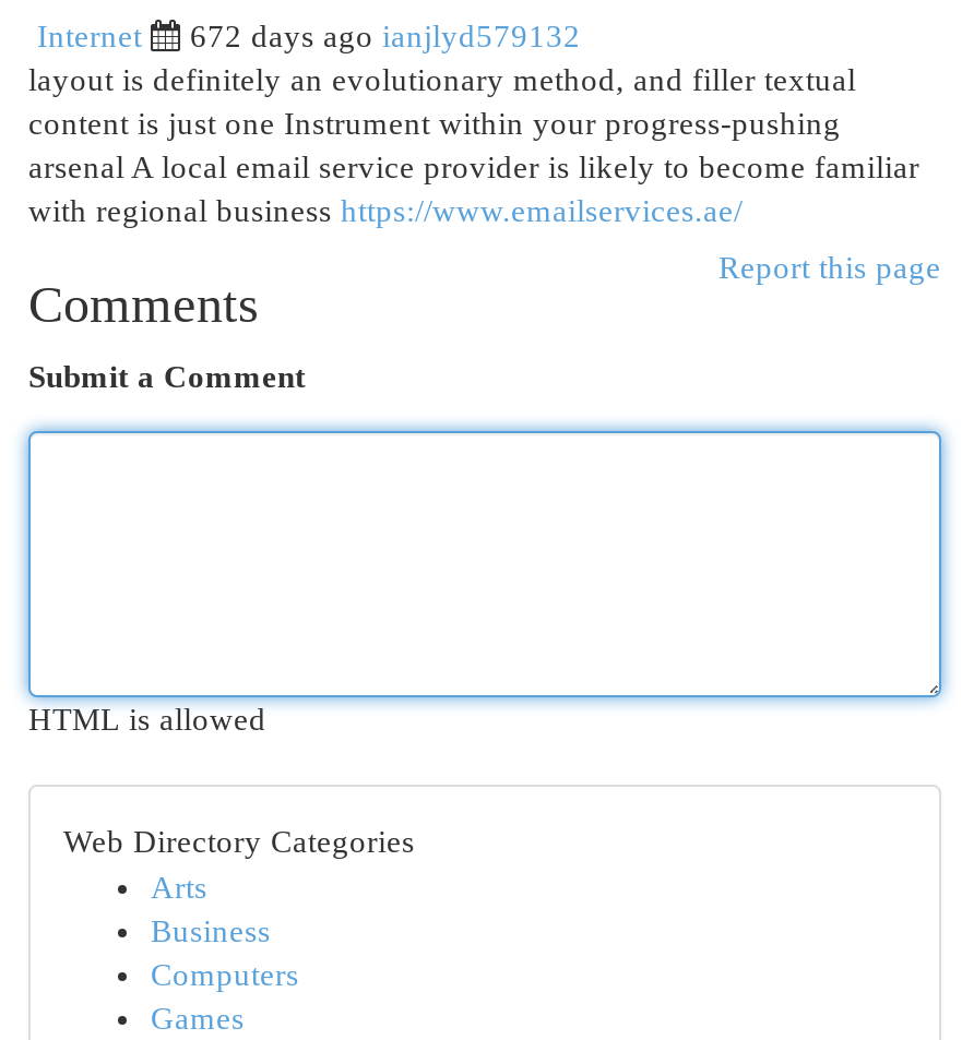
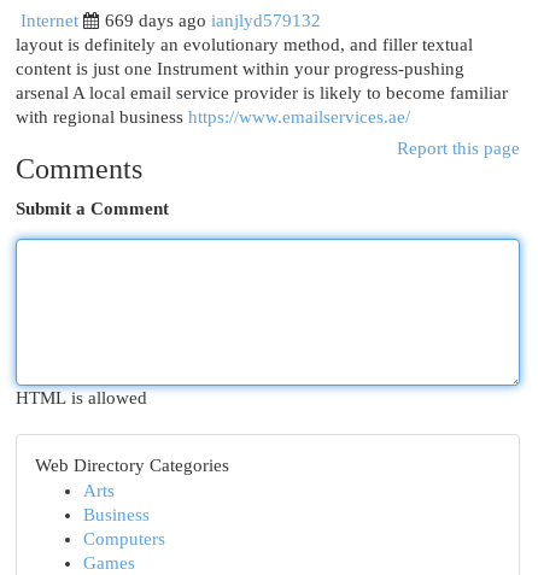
- 672 days ago ianjlyd579132
+ 669 days ago ianjlyd579132
